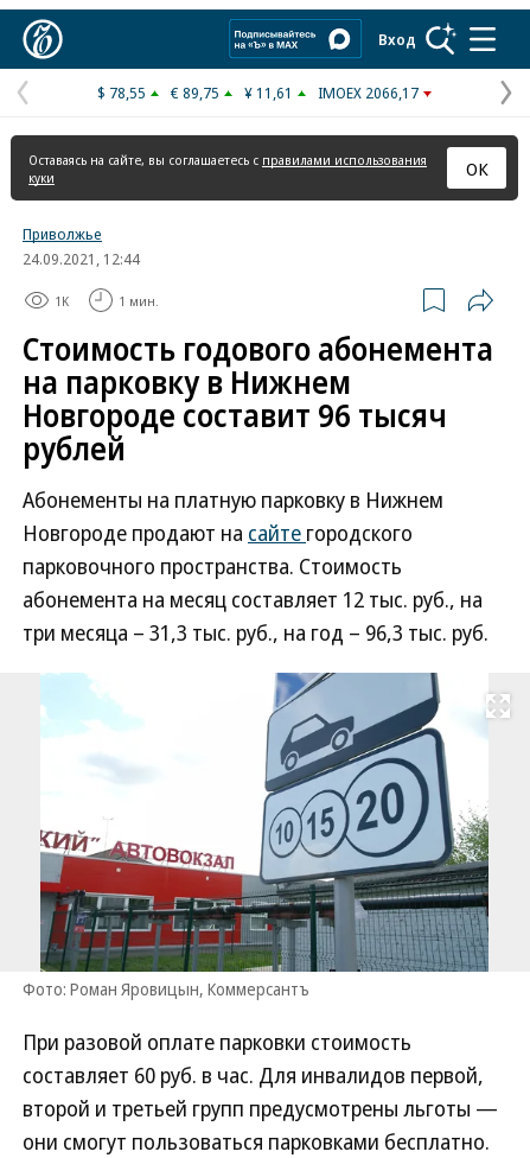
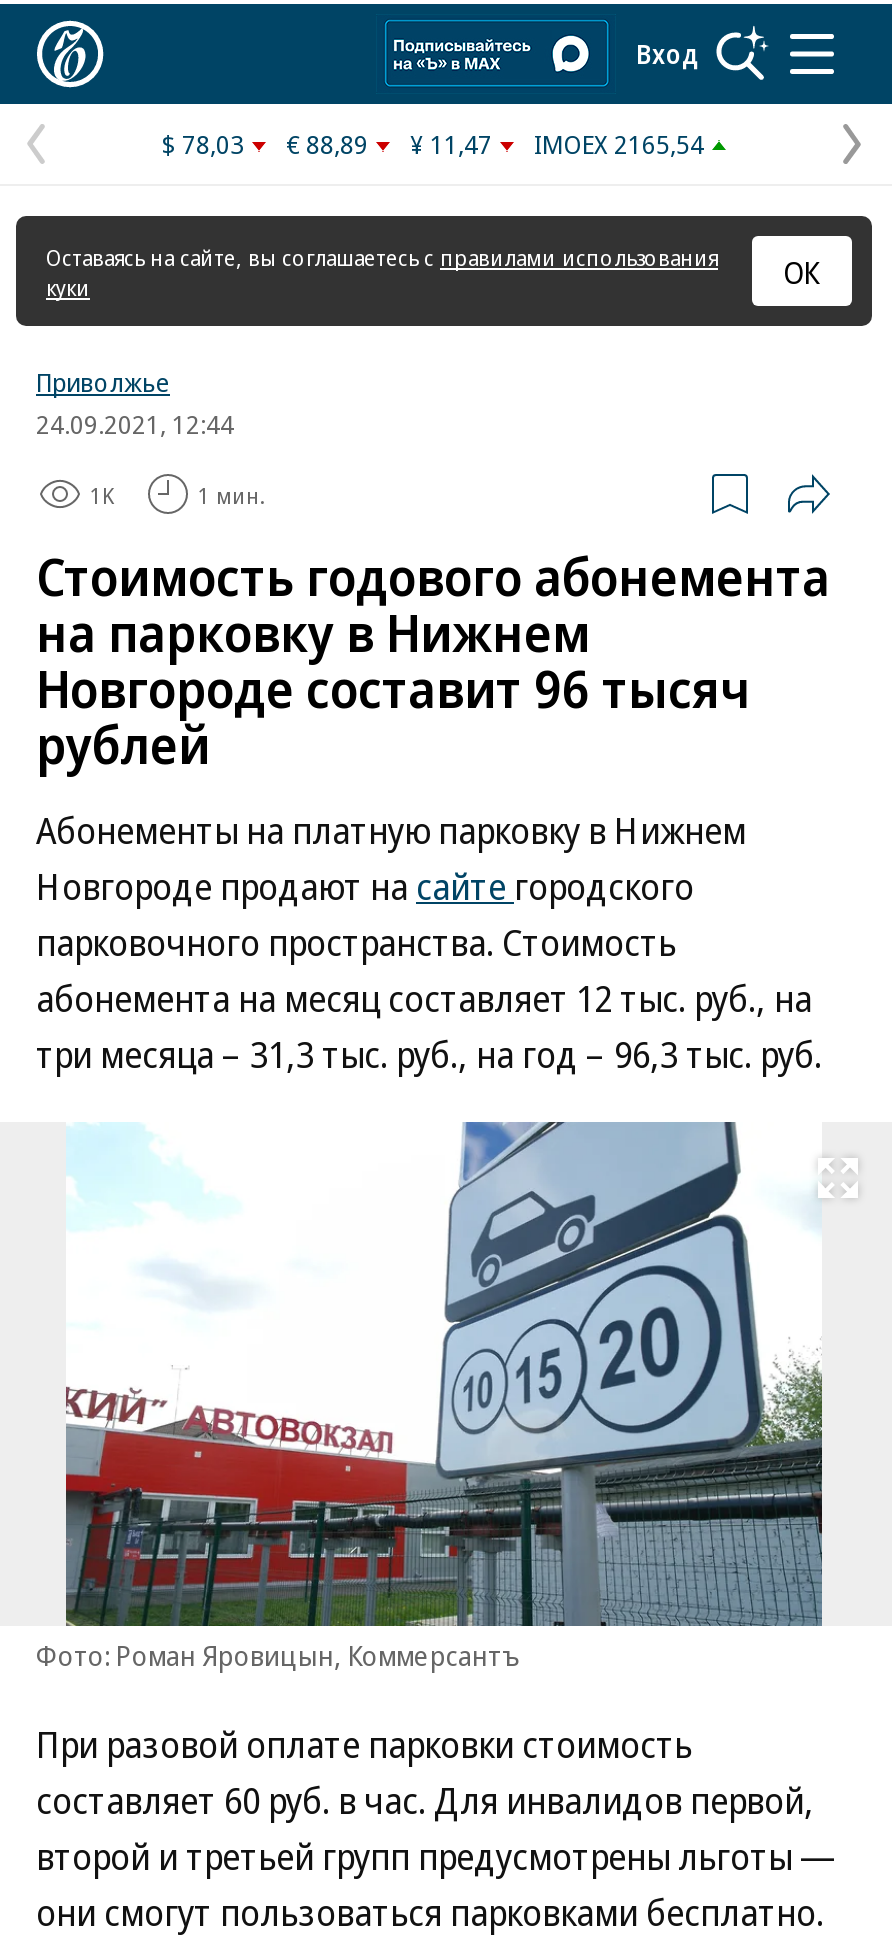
- $ 78,55
+ $ 78,03

- € 89,75
+ € 88,89

- ¥ 11,61
+ ¥ 11,47

- IMOEX 2066,17
+ IMOEX 2165,54
